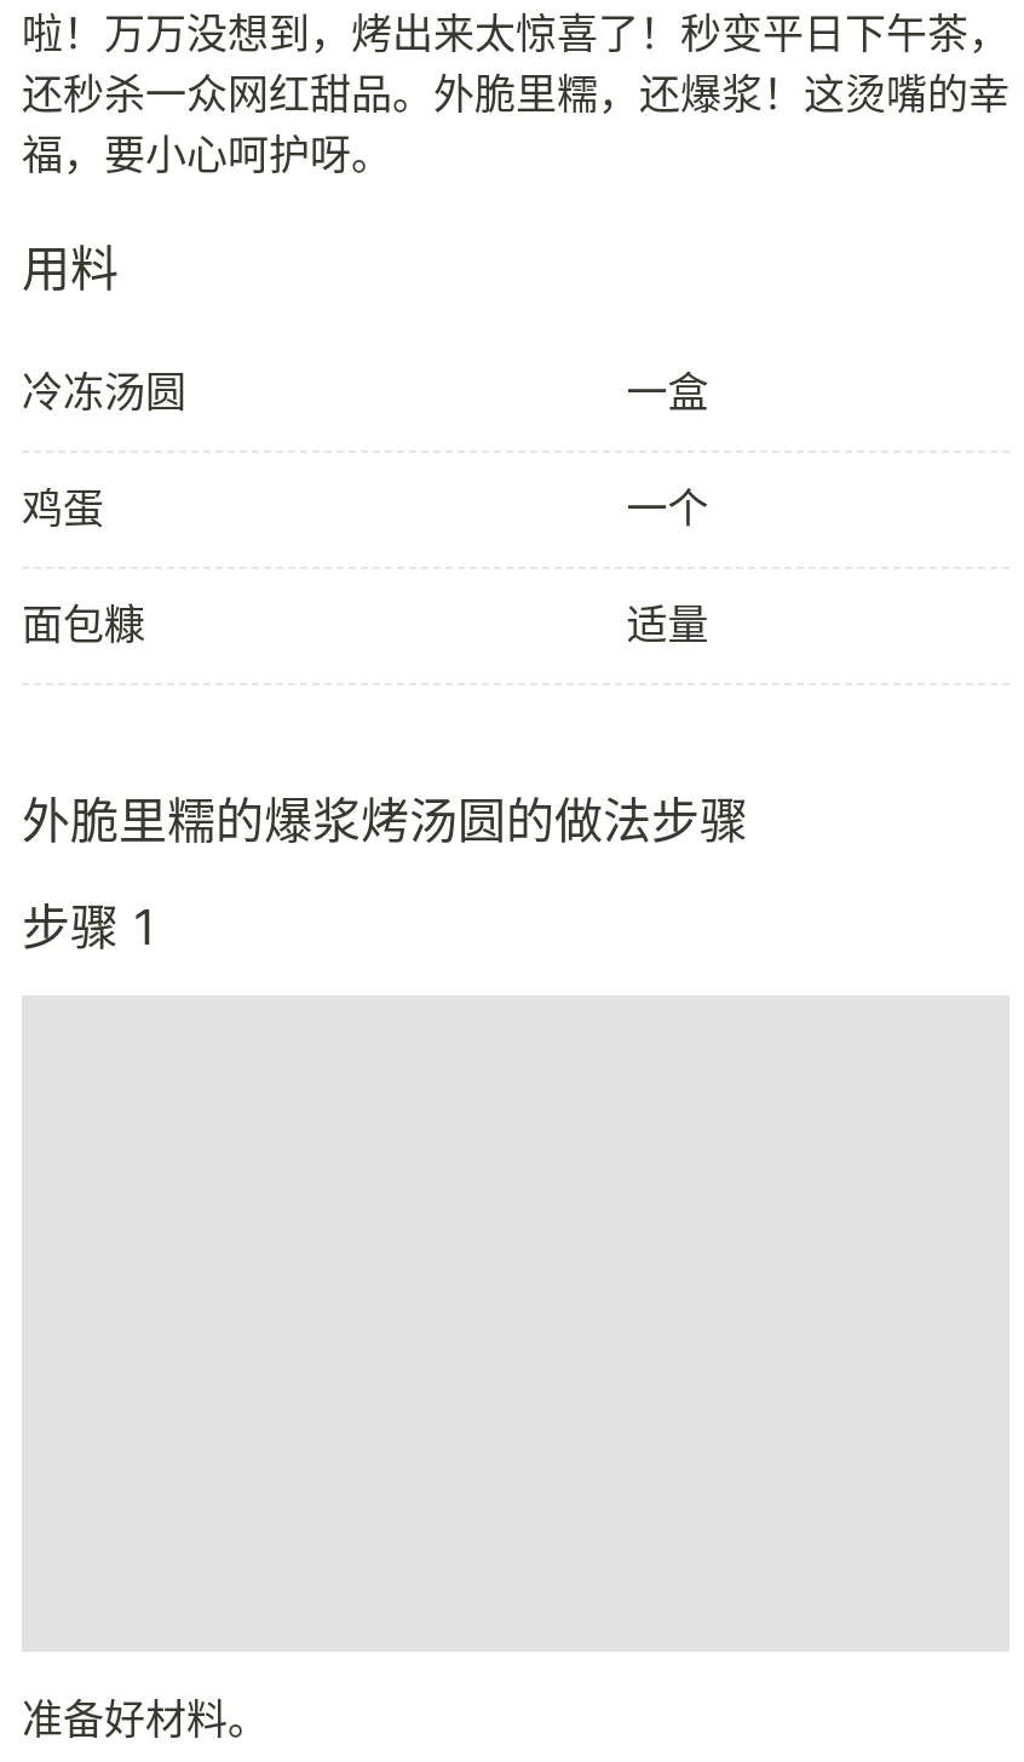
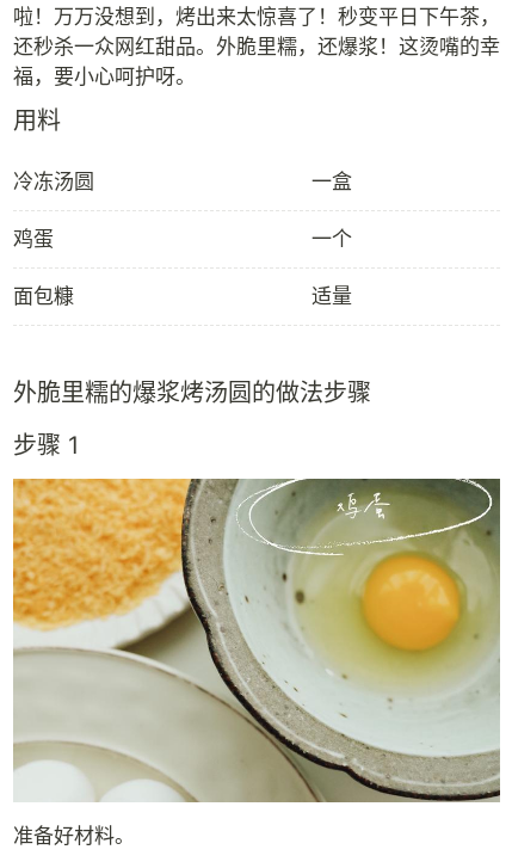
+ [image]
